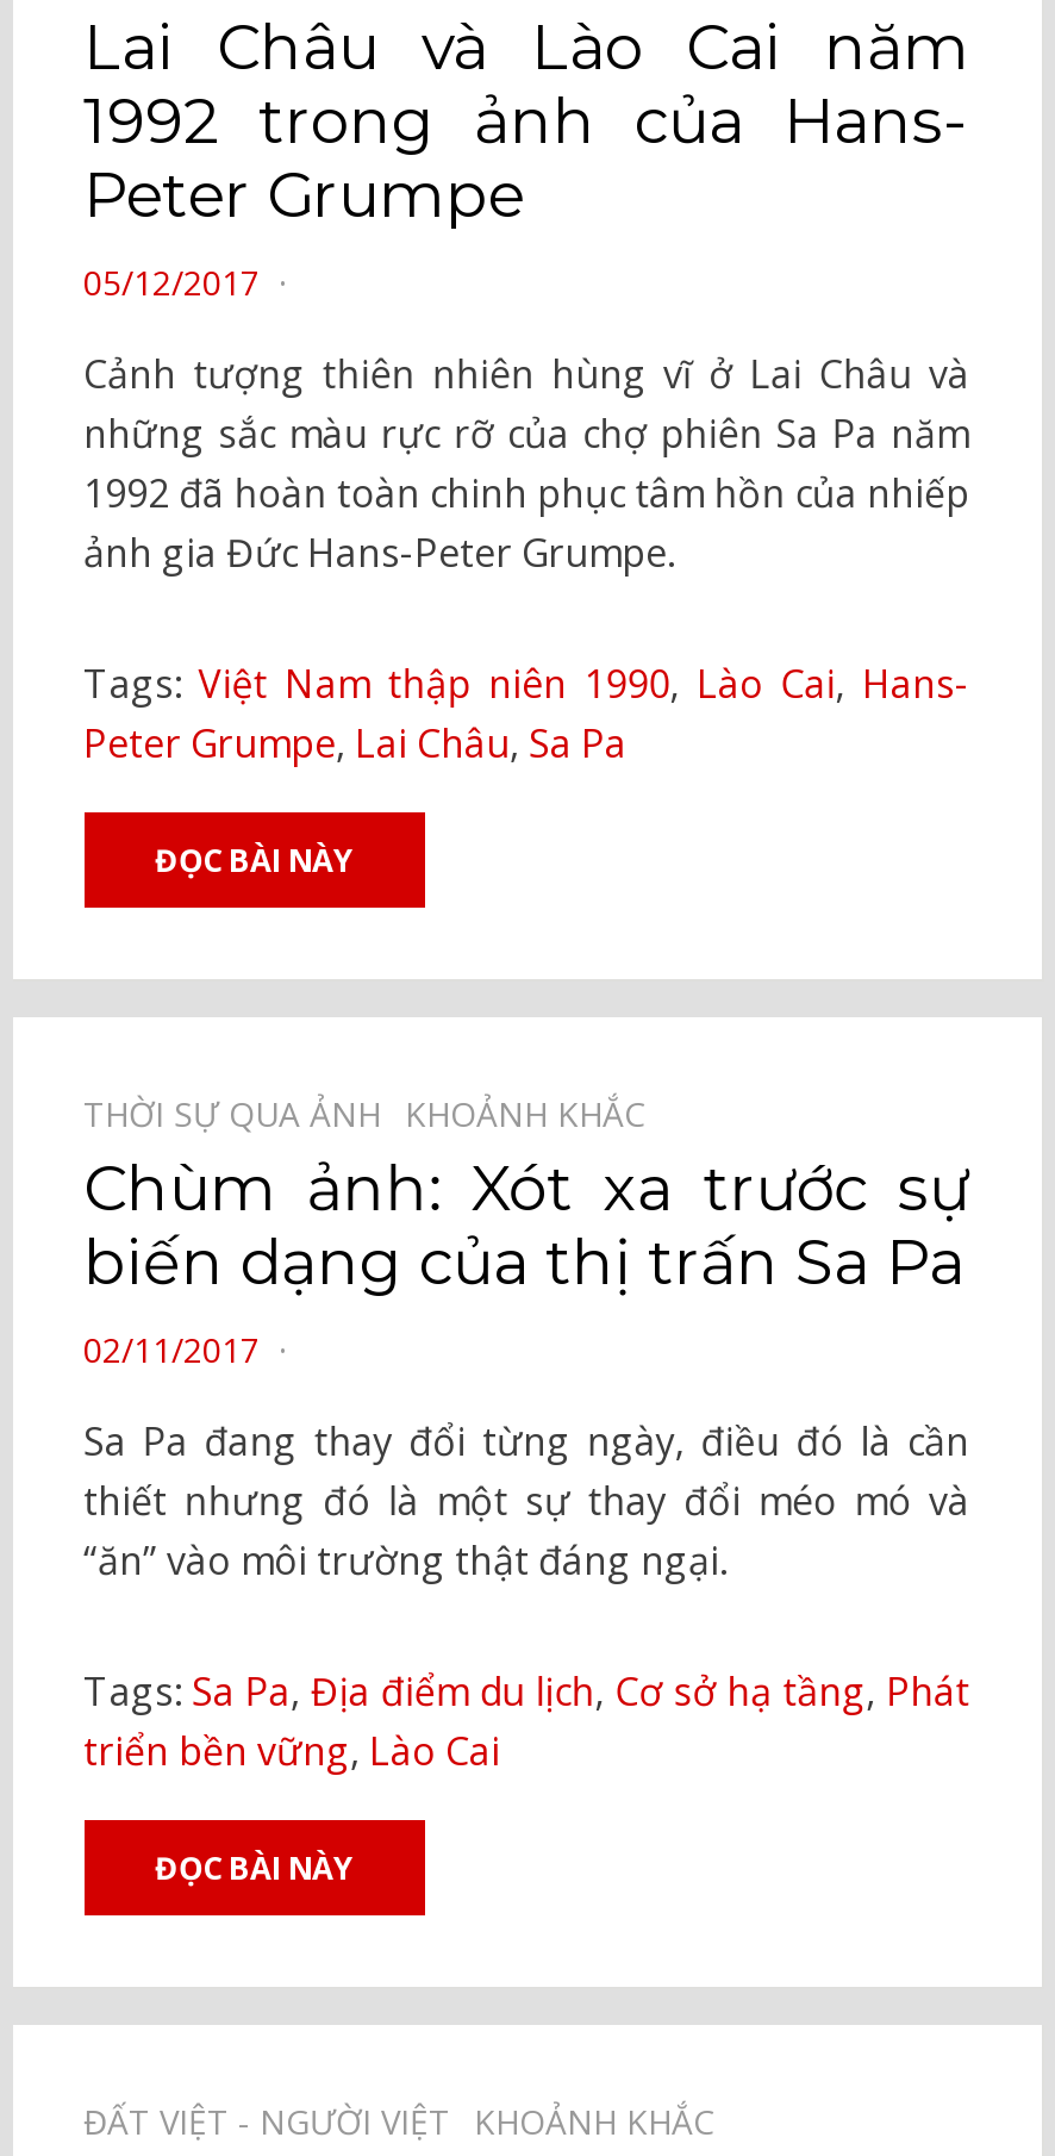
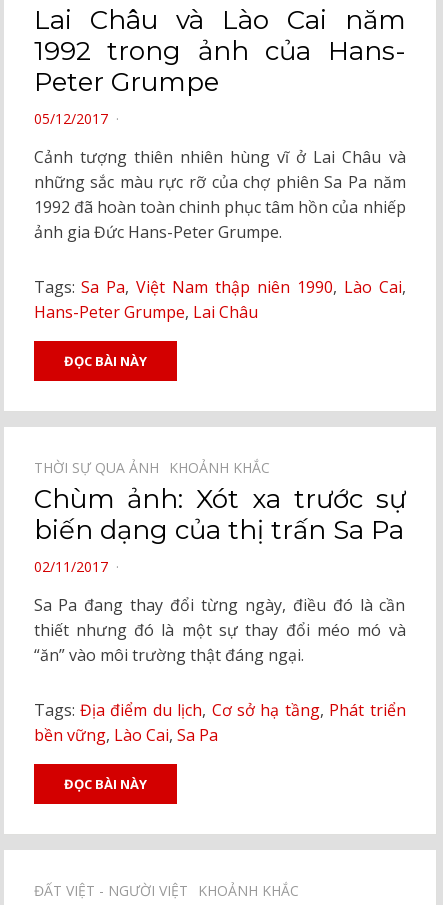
- Tags: Việt Nam thập niên 1990, Lào Cai, Hans-
- Peter Grumpe, Lai Châu, Sa Pa
+ Tags: Sa Pa, Việt Nam thập niên 1990, Lào Cai,
+ Hans-Peter Grumpe, Lai Châu

- Tags: Sa Pa, Địa điểm du lịch, Cơ sở hạ tầng, Phát
- triển bền vững, Lào Cai
+ Tags: Địa điểm du lịch, Cơ sở hạ tầng, Phát triển
+ bền vững, Lào Cai, Sa Pa
